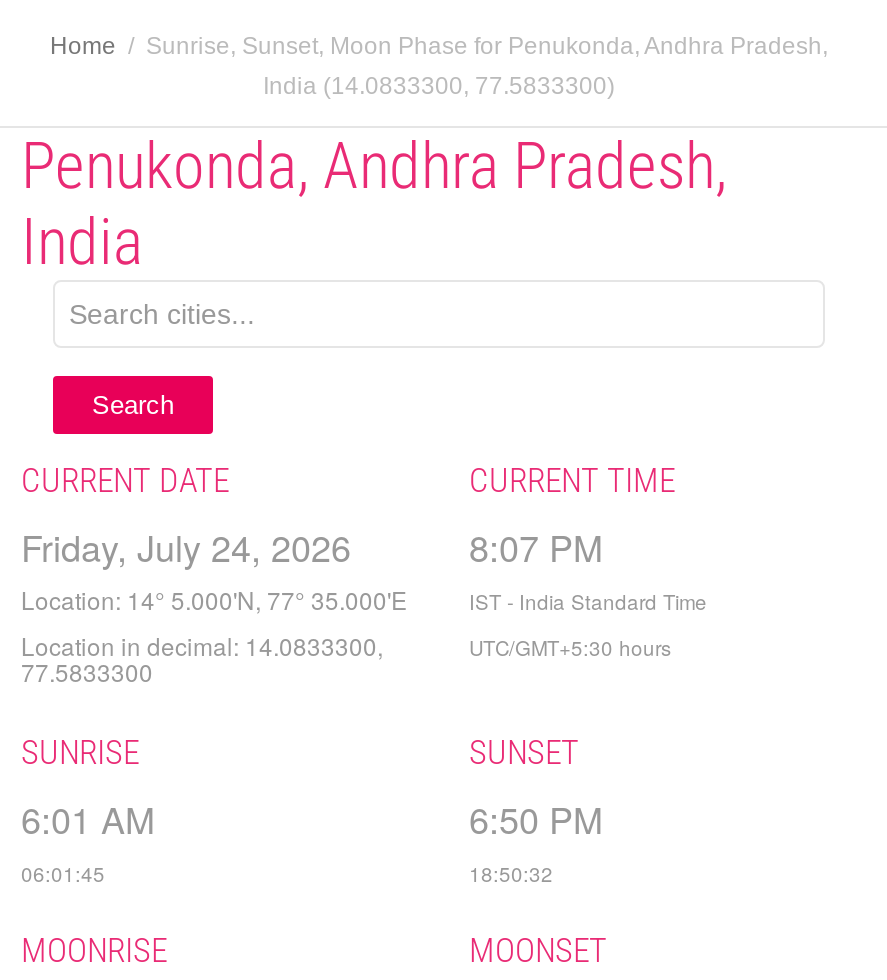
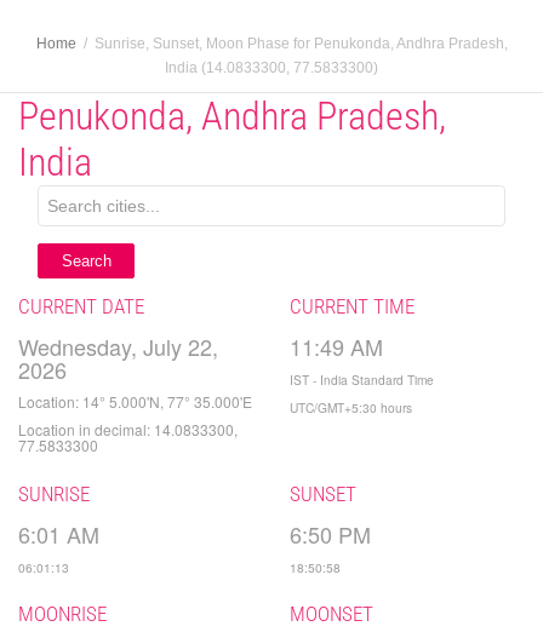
- Friday, July 24, 2026
+ Wednesday, July 22,
+ 2026

- 8:07 PM
+ 11:49 AM

- 06:01:45
+ 06:01:13

- 18:50:32
+ 18:50:58
